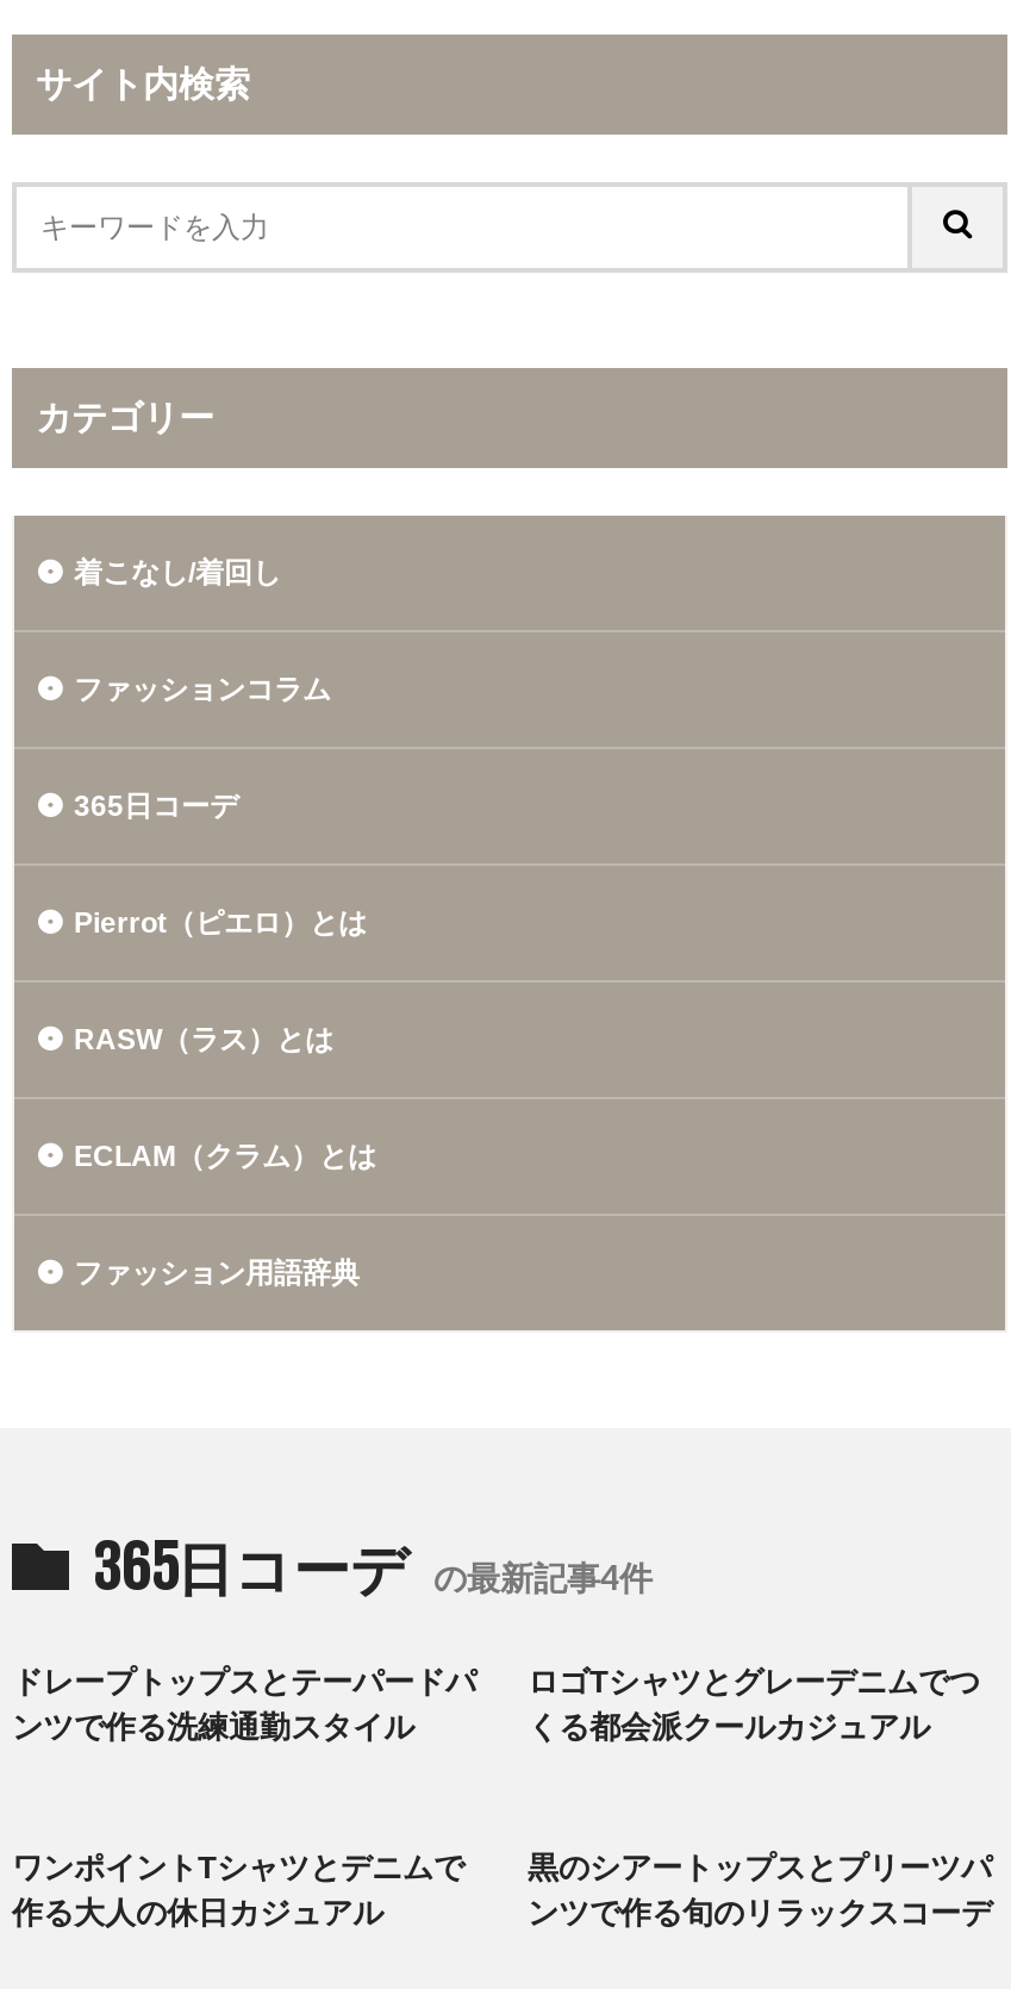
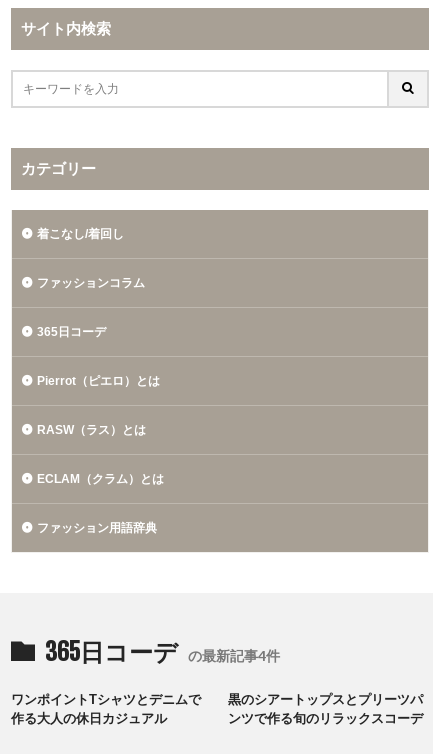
- ドレープトップスとテーパードパ
- ンツで作る洗練通勤スタイル

- ロゴTシャツとグレーデニムでつ
- くる都会派クールカジュアル
